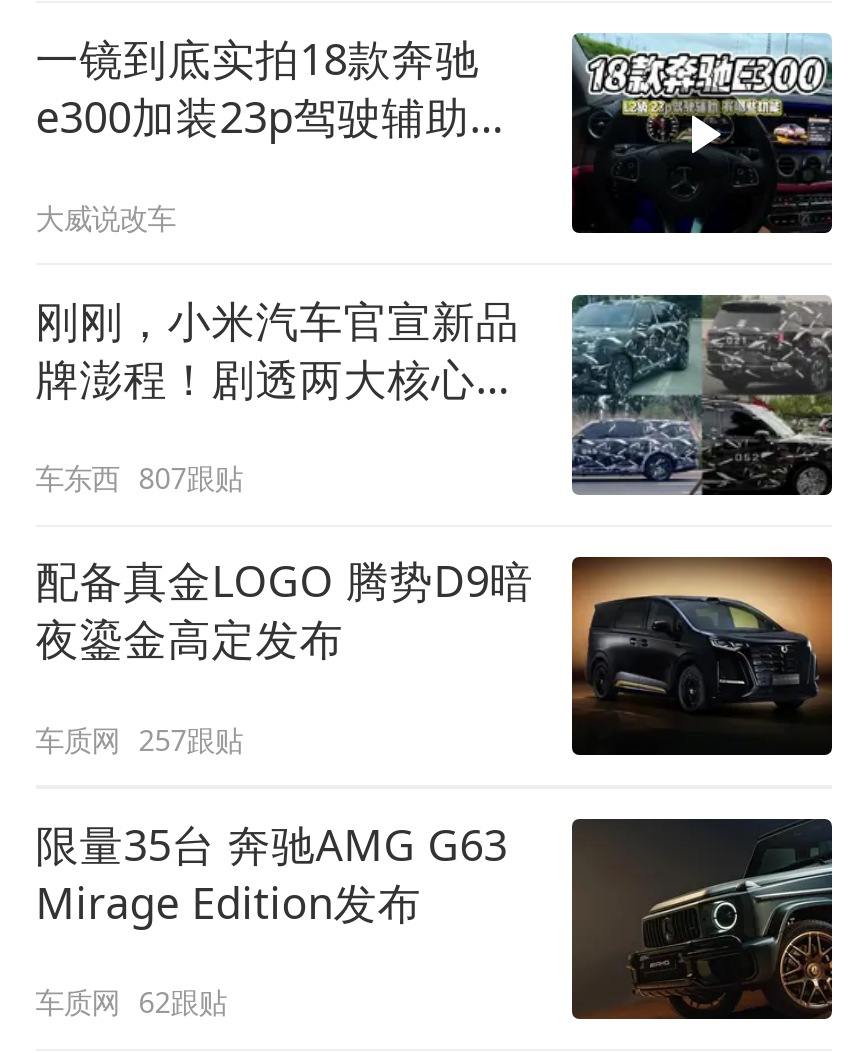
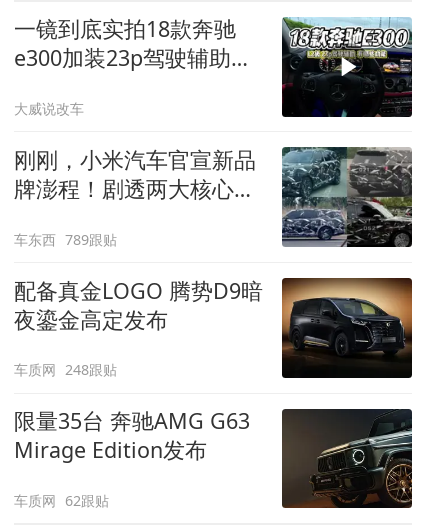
- 车东西 807跟贴
+ 车东西 789跟贴

- 车质网 257跟贴
+ 车质网 248跟贴
